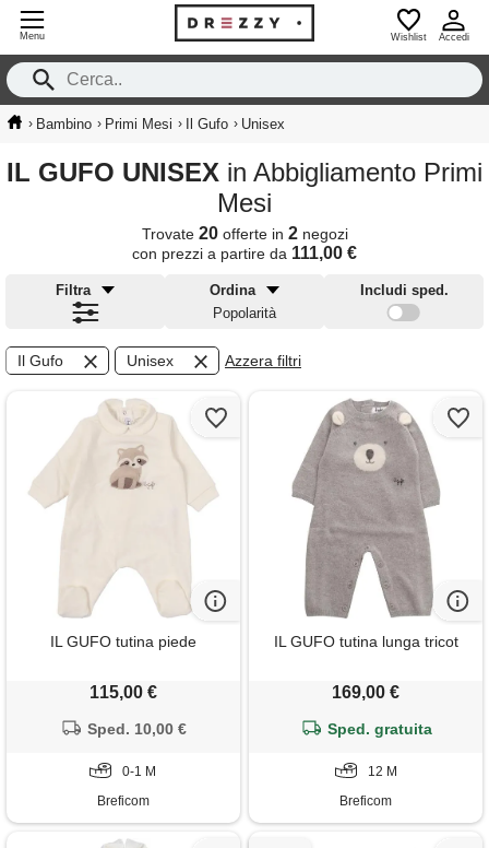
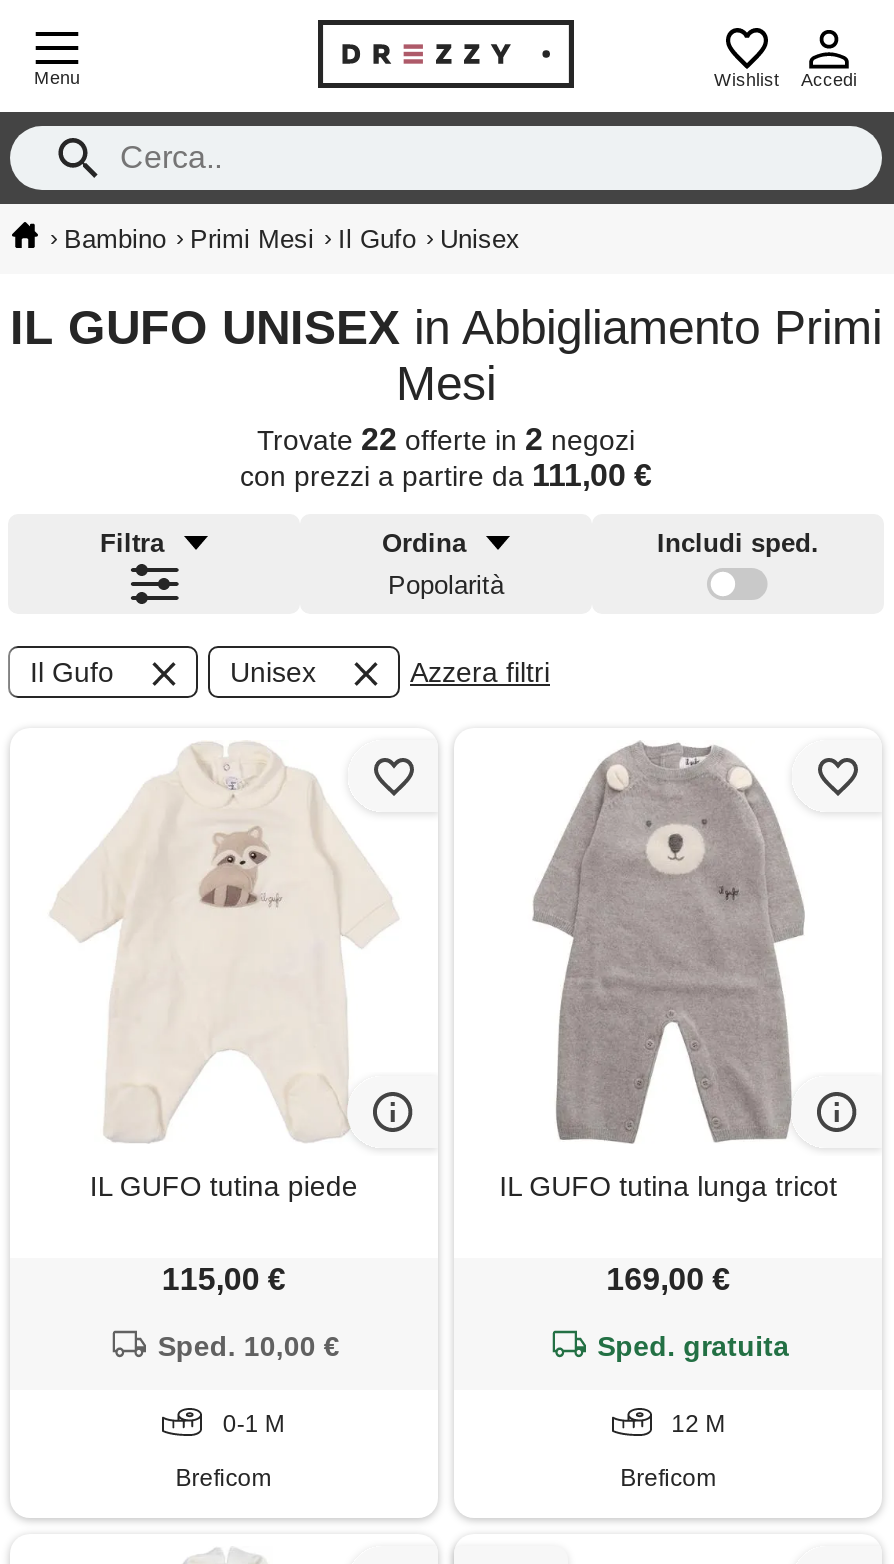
- Trovate 20 offerte in 2 negozi
+ Trovate 22 offerte in 2 negozi
